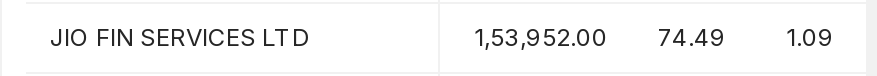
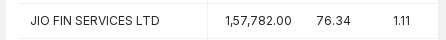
- 1,53,952.00
+ 1,57,782.00

- 74.49
+ 76.34

- 1.09
+ 1.11
